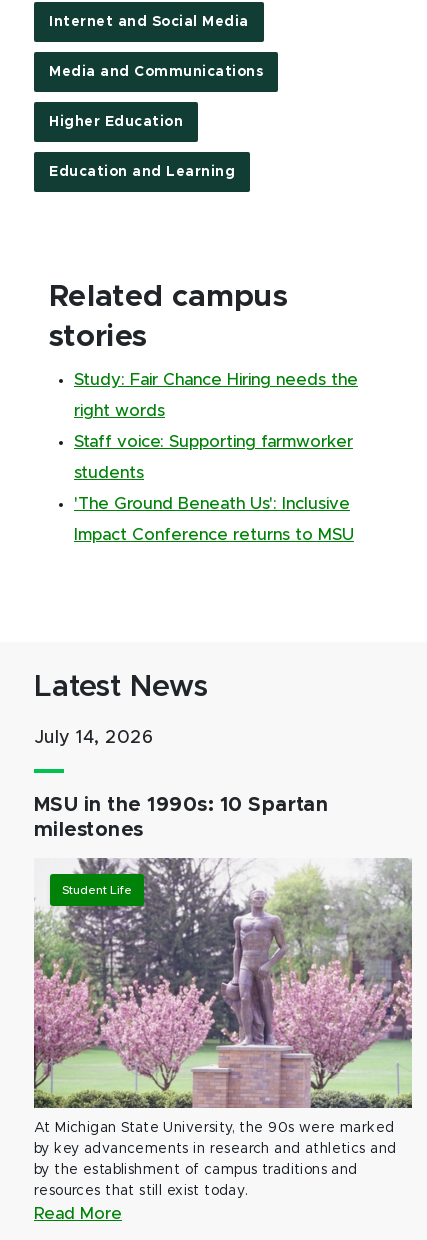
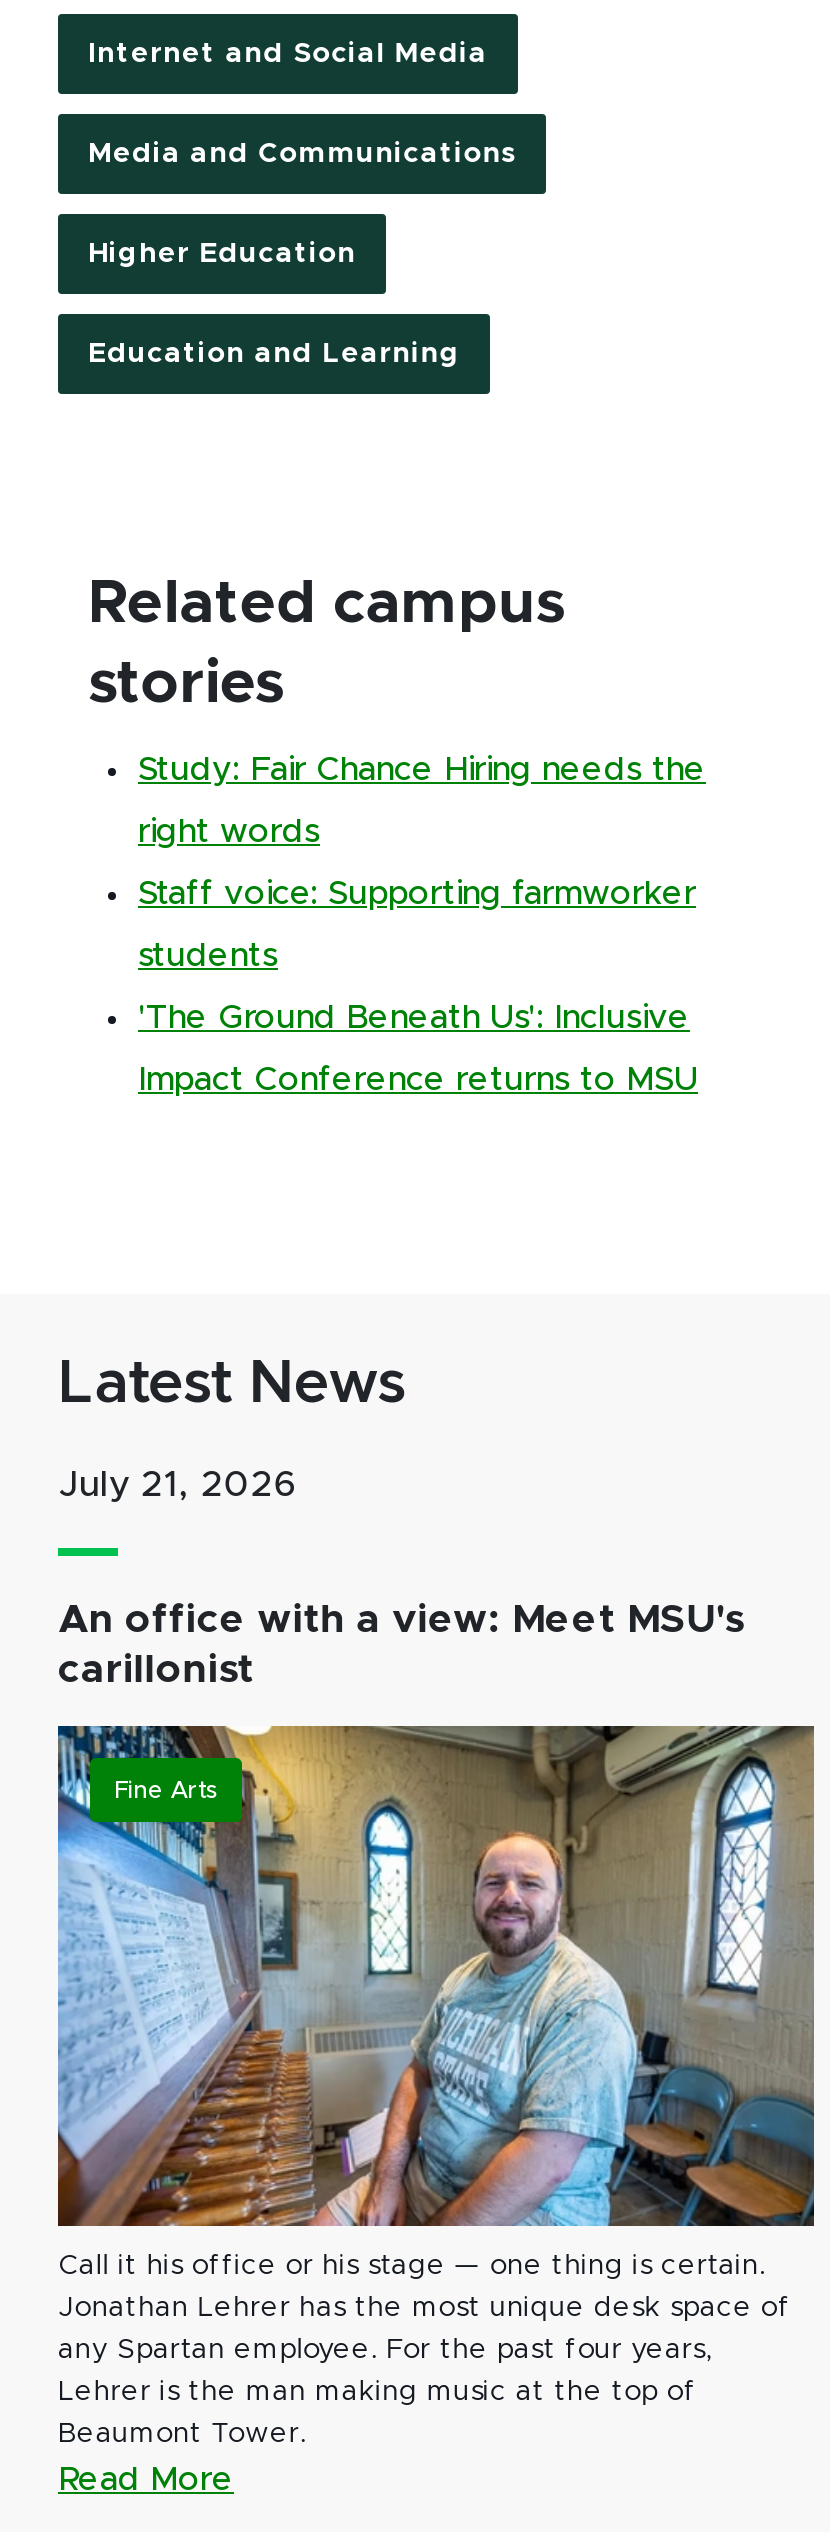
- [image]
- July 14, 2026
- MSU in the 1990s: 10 Spartan
- milestones
- Student Life
+ [image]
+ July 21, 2026
+ An office with a view: Meet MSU's
+ carillonist
+ Fine Arts

- At Michigan State University, the 90s were marked
- by key advancements in research and athletics and
- by the establishment of campus traditions and
- resources that still exist today.
+ Call it his office or his stage — one thing is certain.
+ Jonathan Lehrer has the most unique desk space of
+ any Spartan employee. For the past four years,
+ Lehrer is the man making music at the top of
+ Beaumont Tower.
